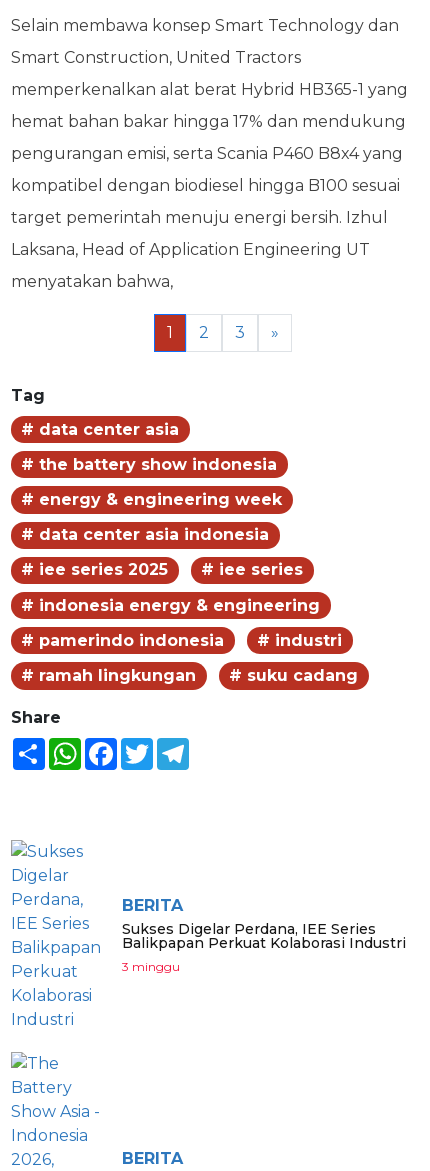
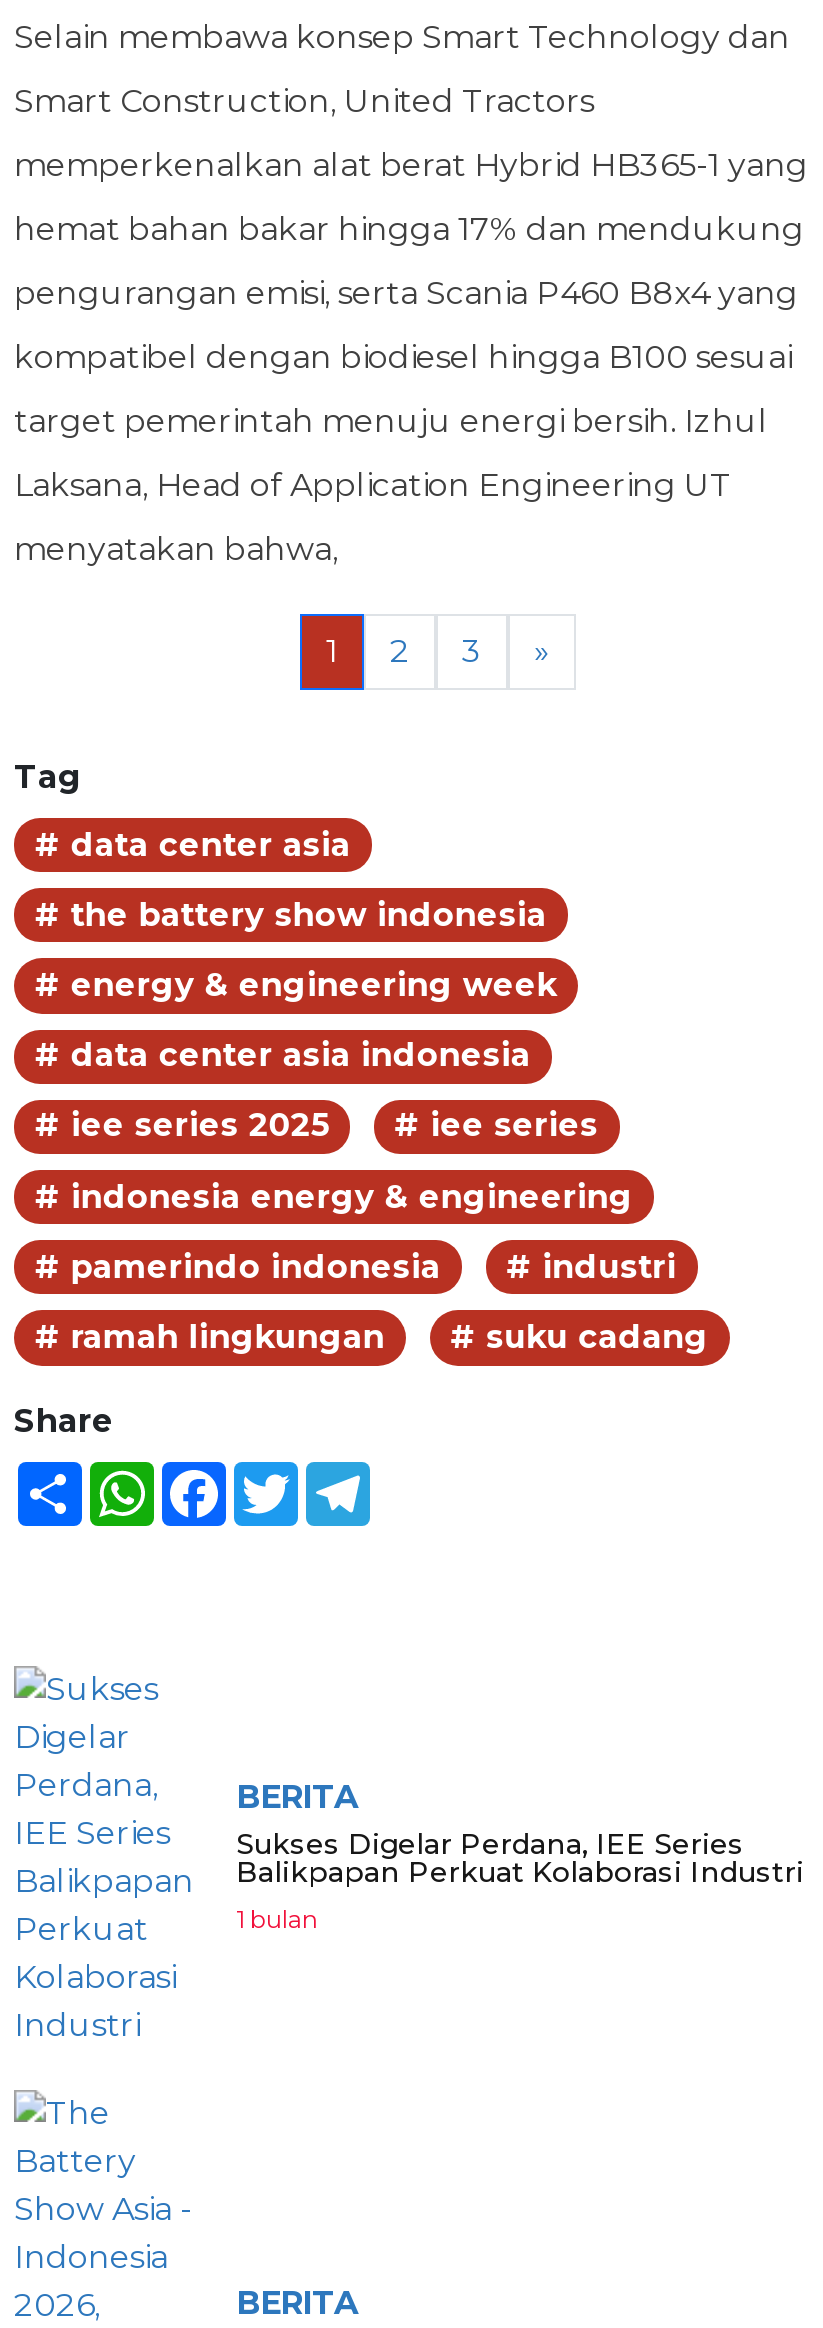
- 3 minggu
+ 1 bulan
